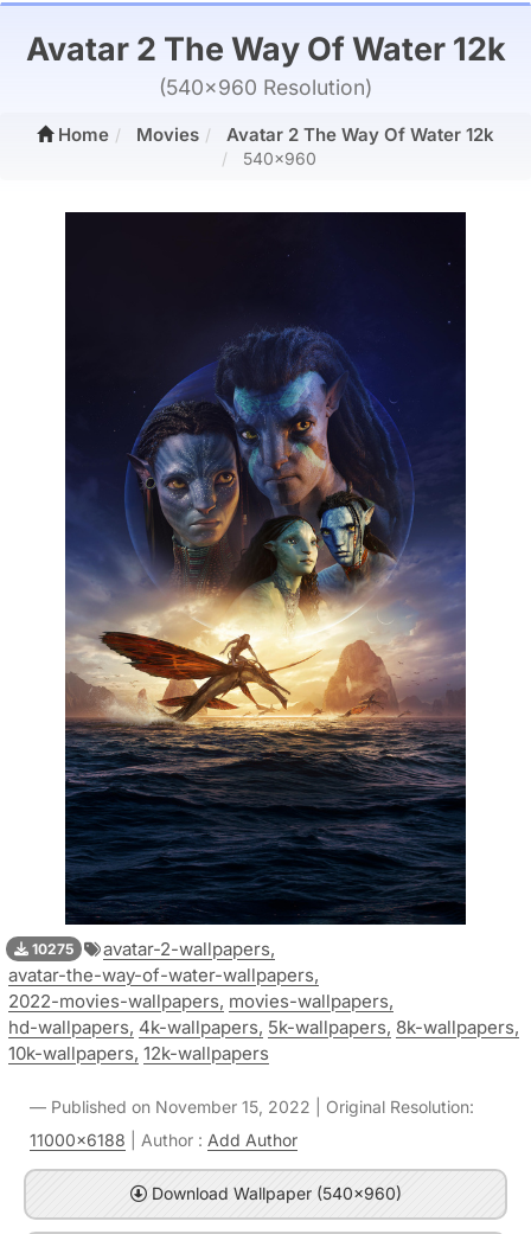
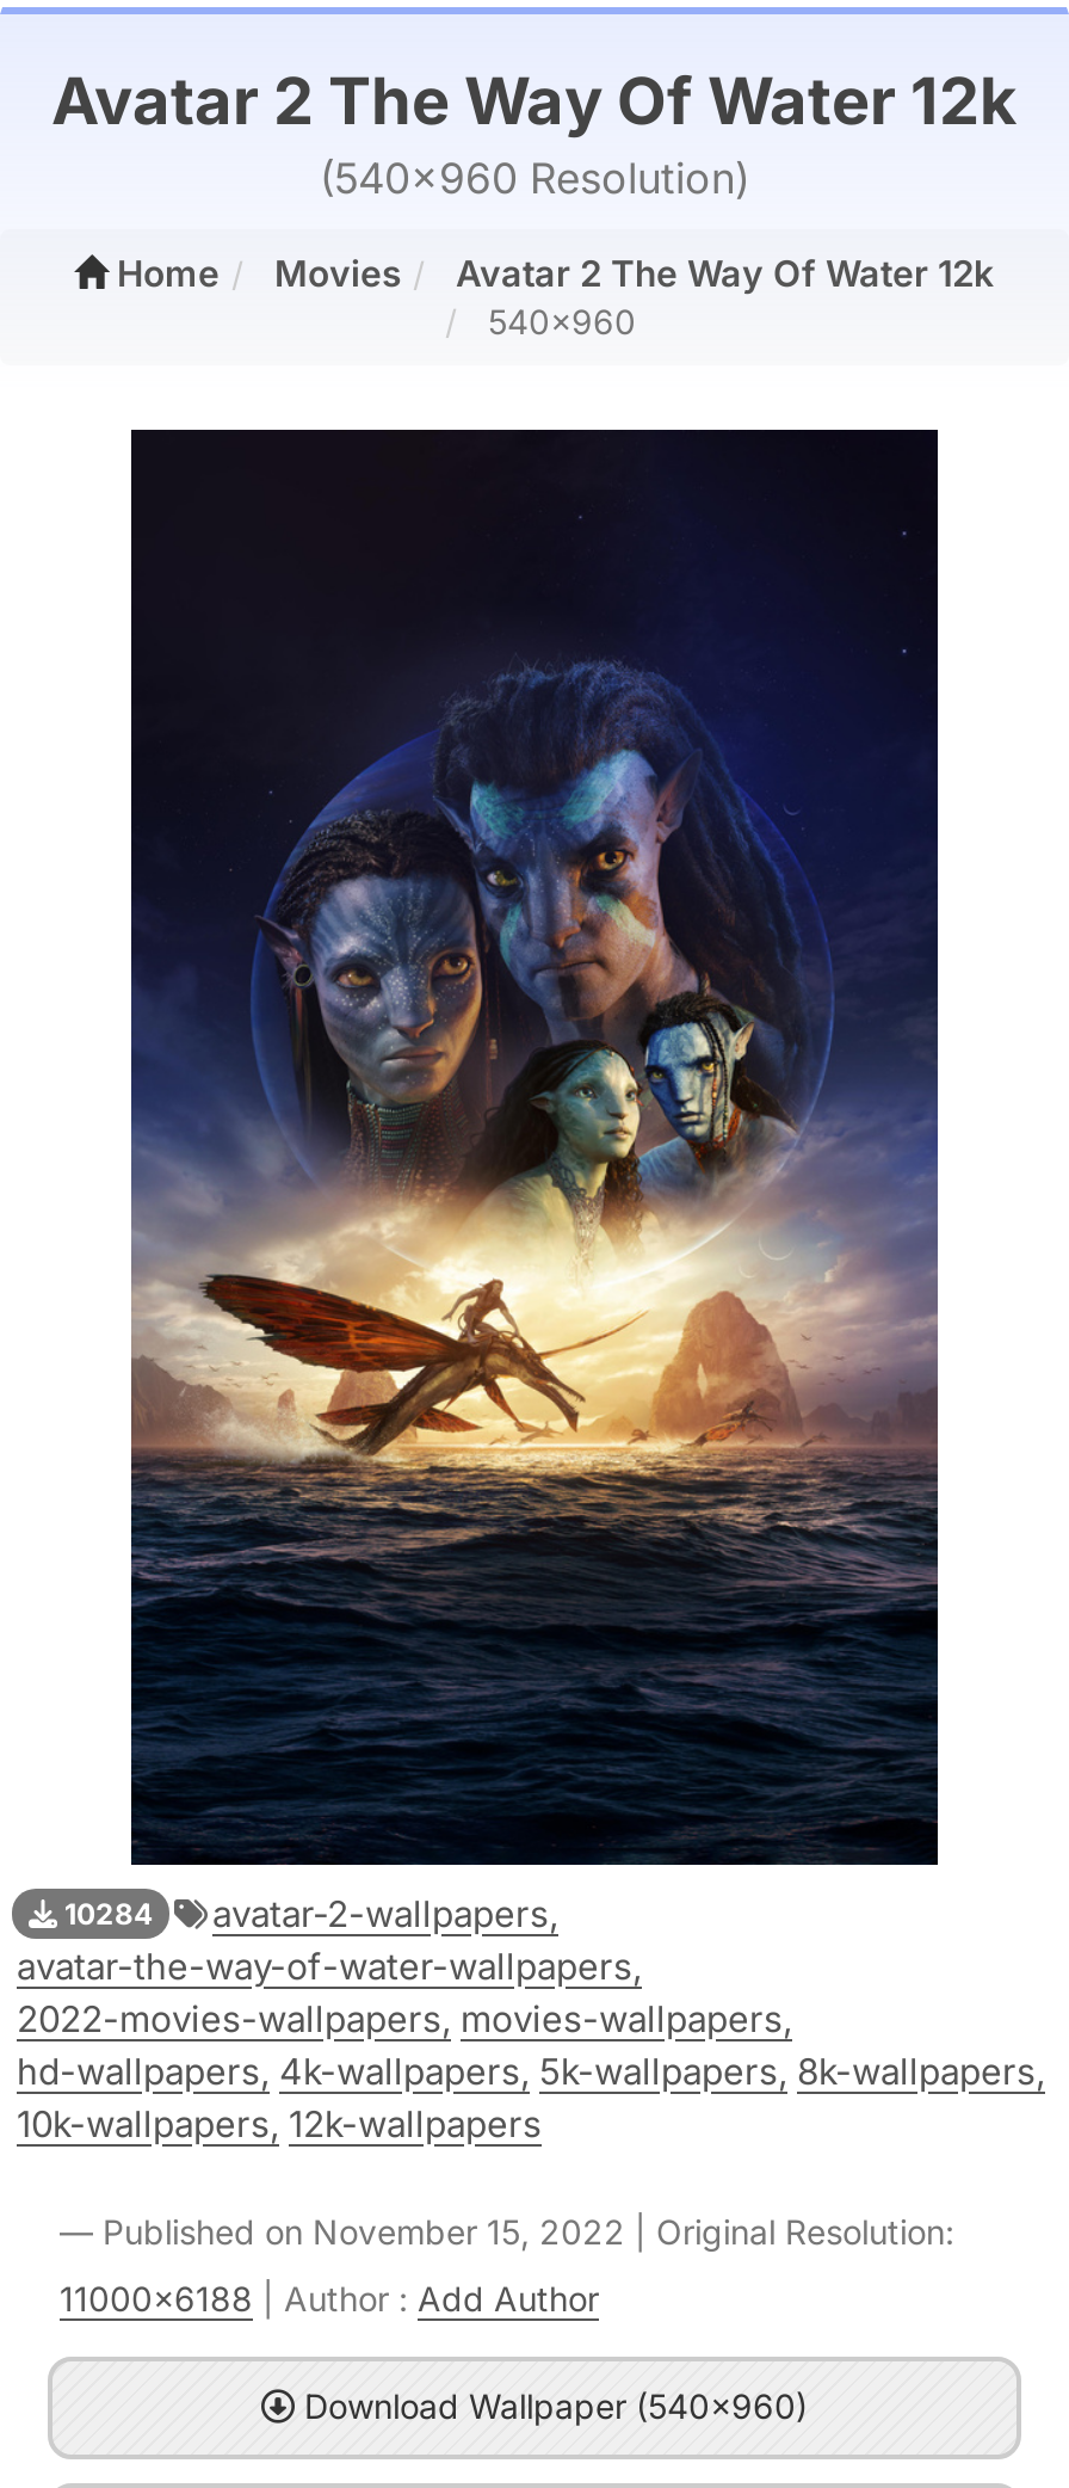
- 10275 avatar-2-wallpapers,
+ 10284 avatar-2-wallpapers,
